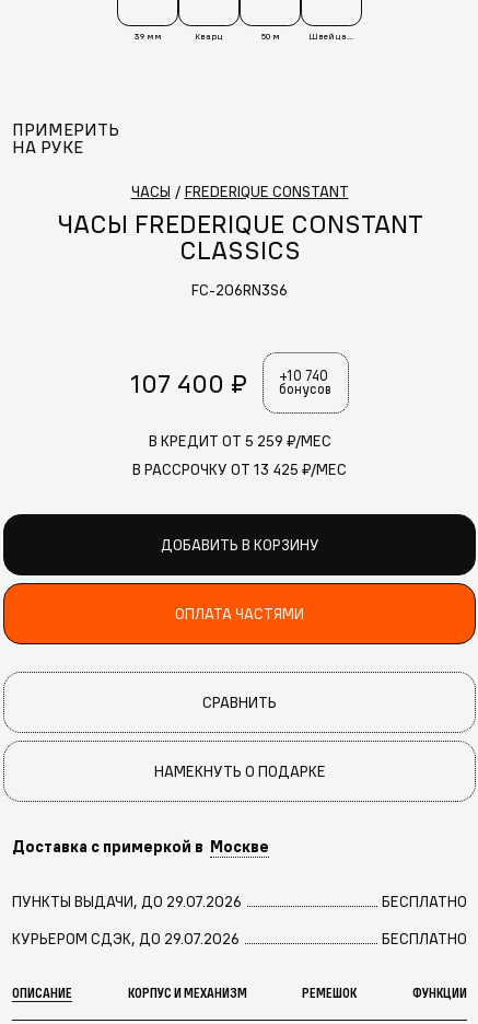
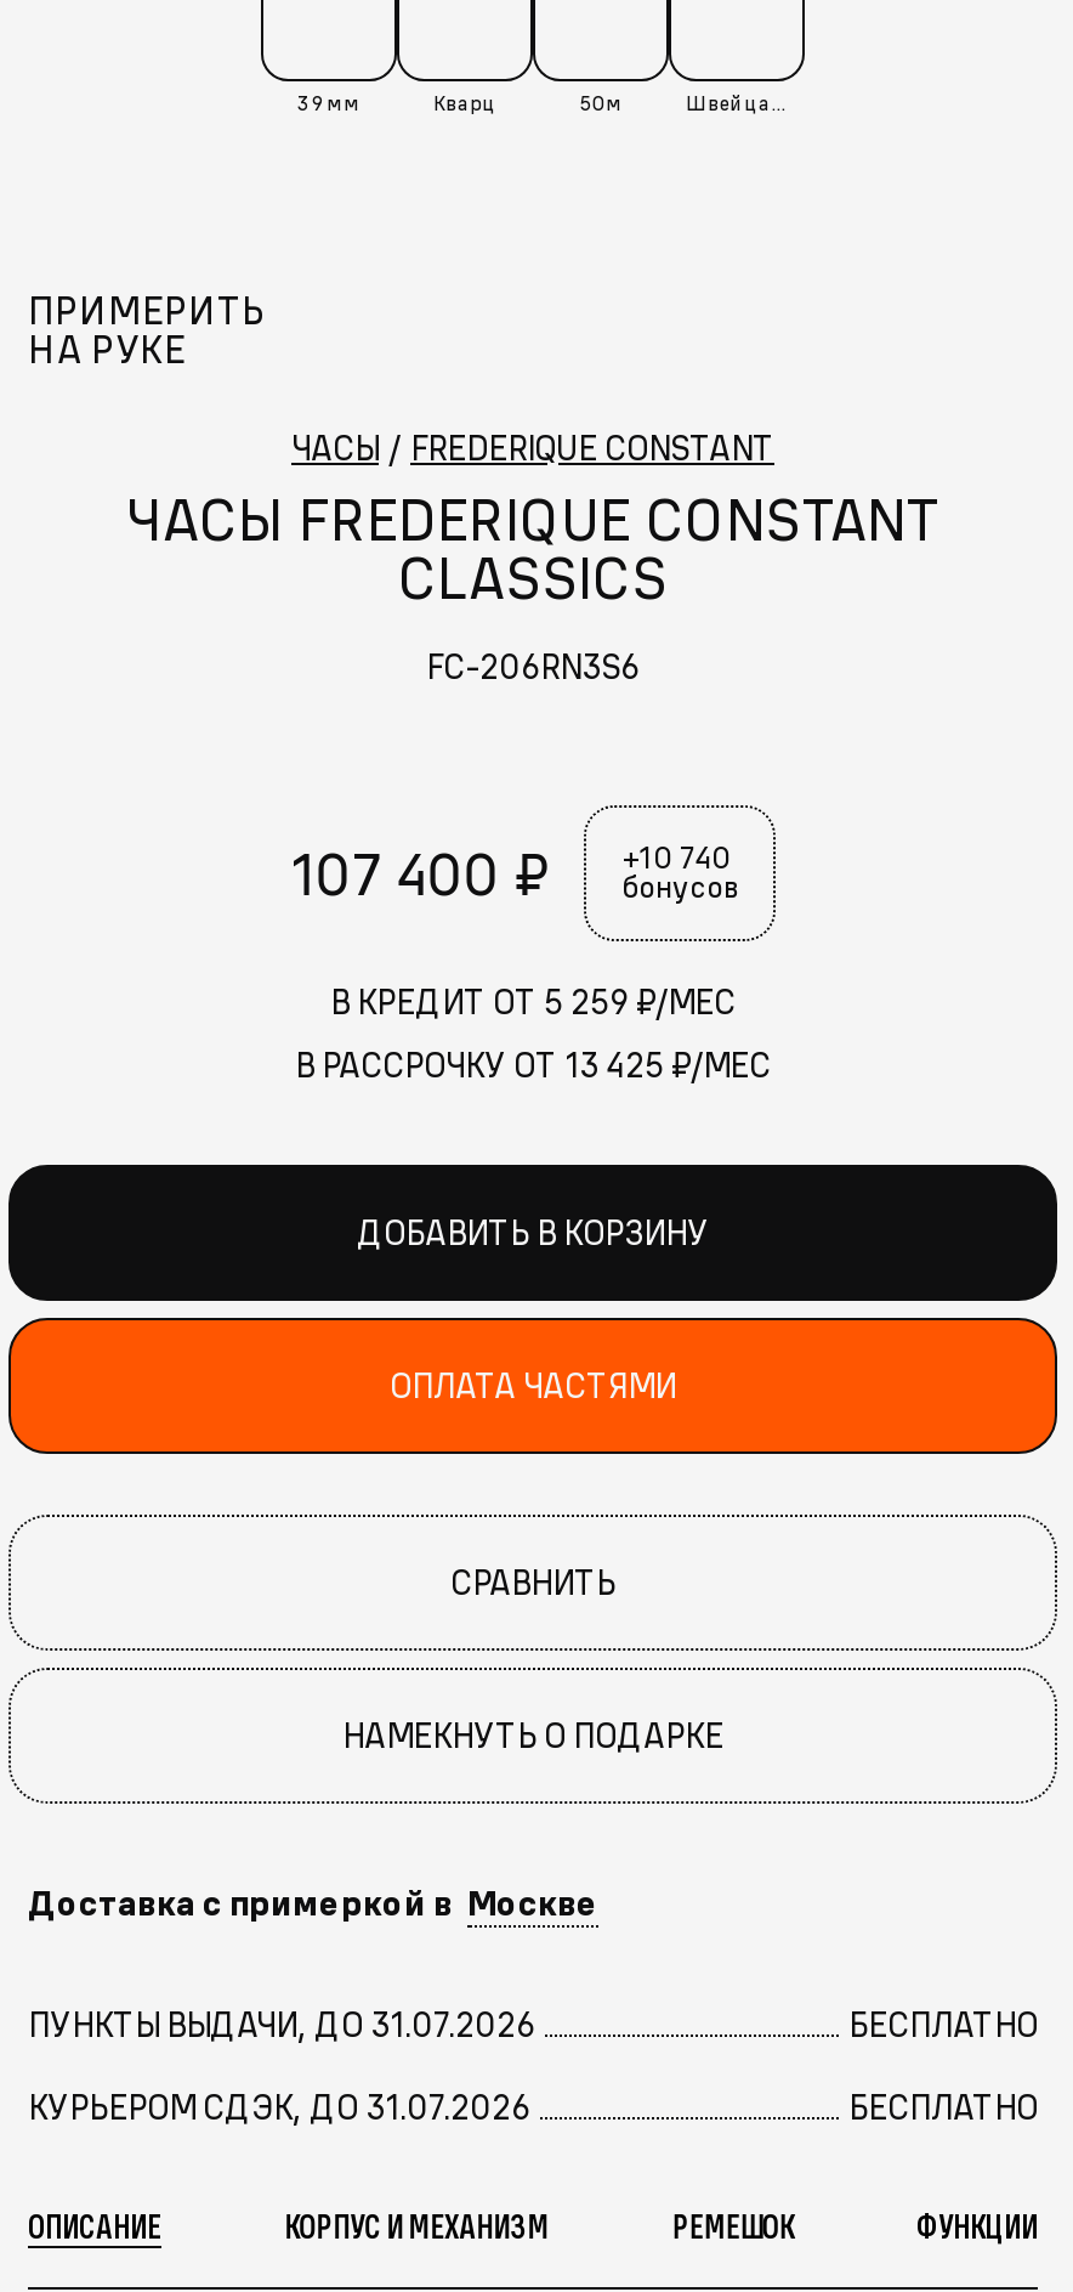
- ПУНКТЫ ВЫДАЧИ, ДО 29.07.2026
+ ПУНКТЫ ВЫДАЧИ, ДО 31.07.2026

- КУРЬЕРОМ СДЭК, ДО 29.07.2026
+ КУРЬЕРОМ СДЭК, ДО 31.07.2026
